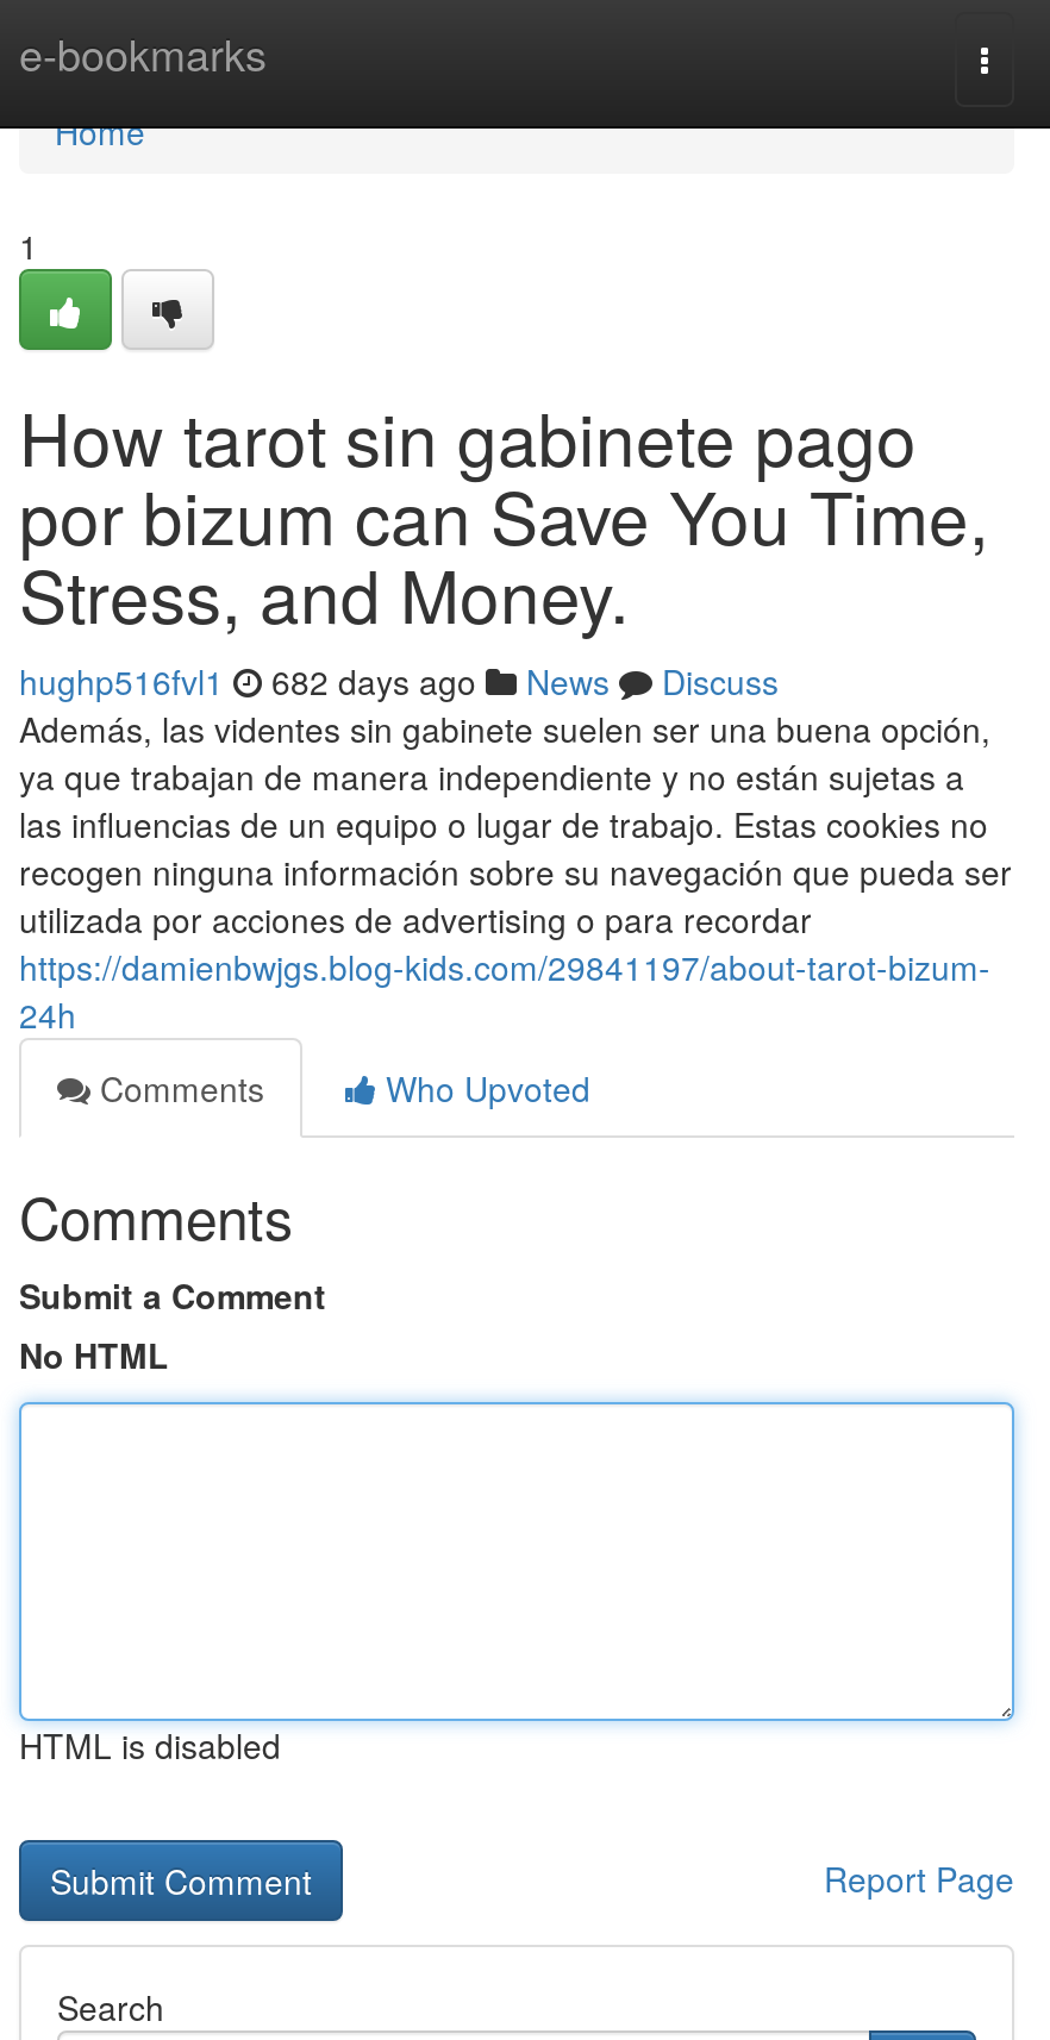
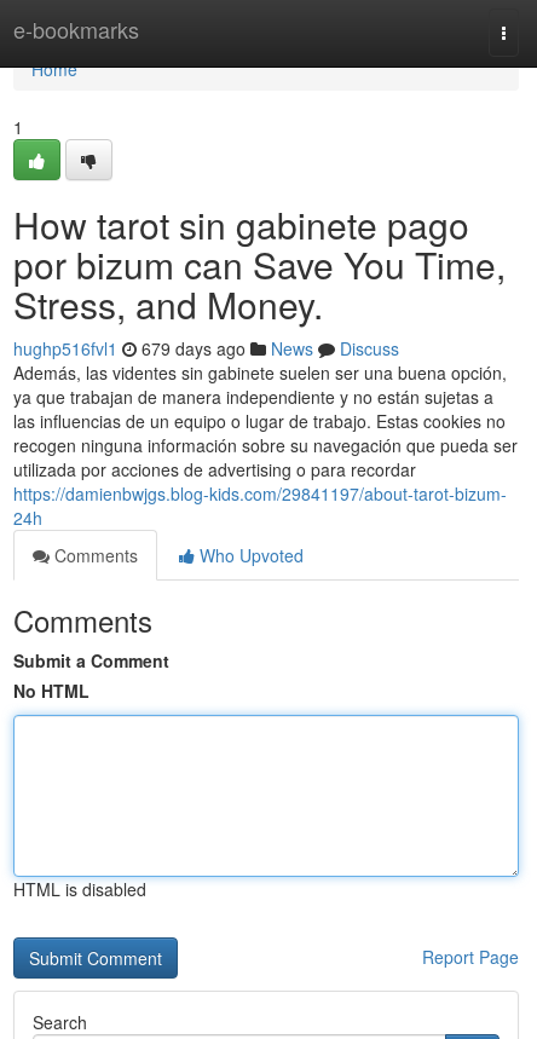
- hughp516fvl1 682 days ago News Discuss
+ hughp516fvl1 679 days ago News Discuss
